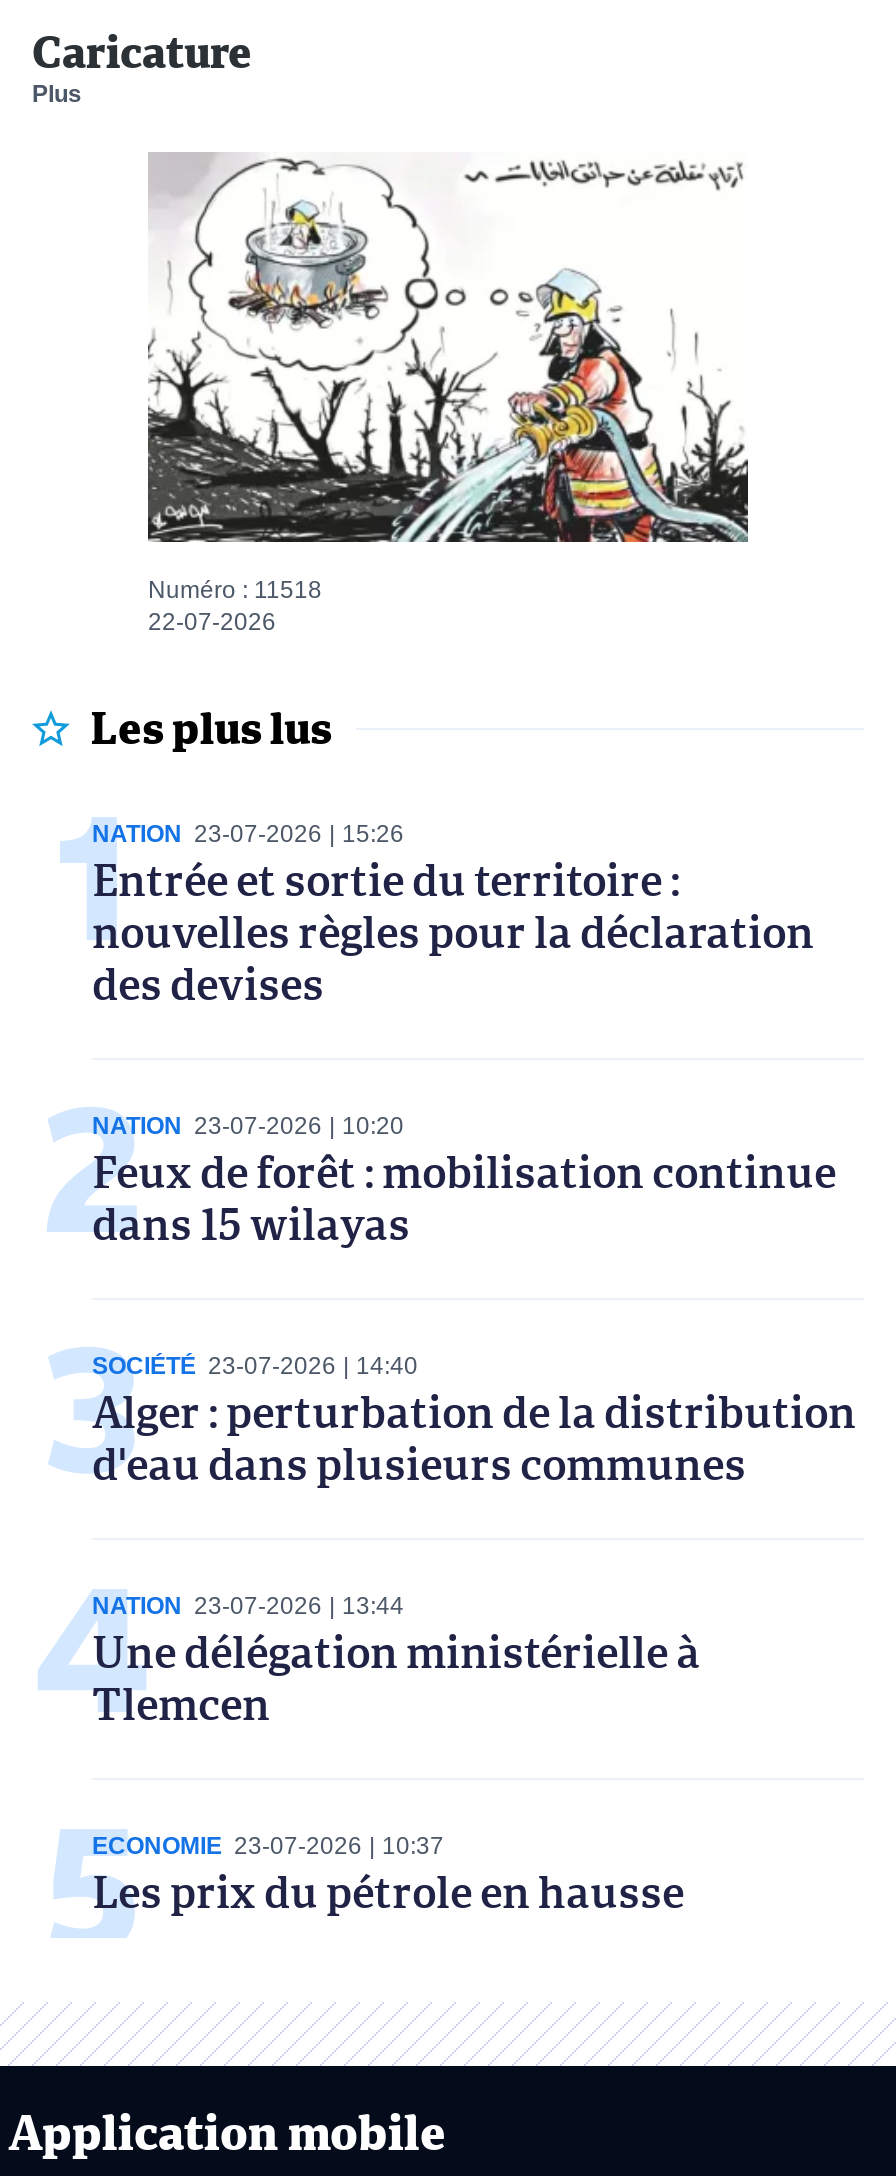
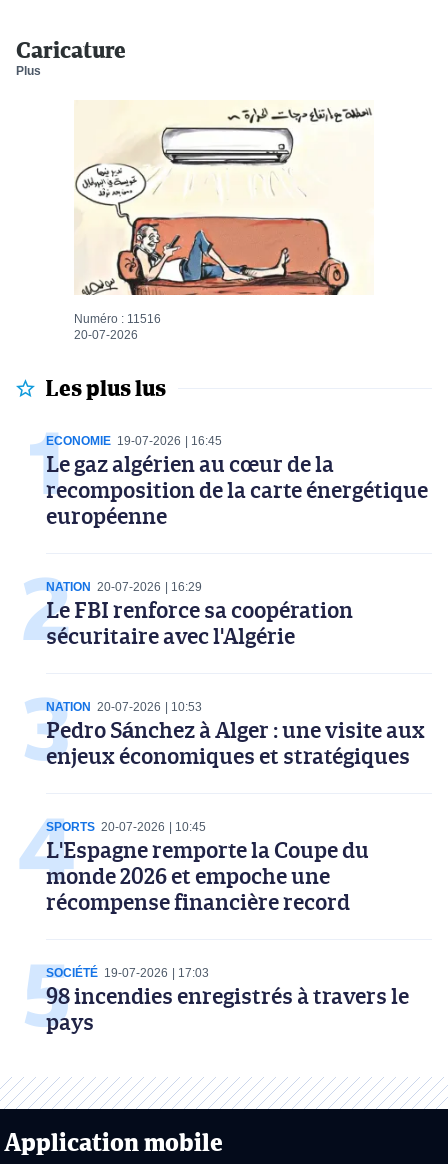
- [image]
- Numéro : 11518
+ [image]
+ Numéro : 11516

- 22-07-2026
+ 20-07-2026

- NATION 23-07-2026
- 15:26
- Entrée et sortie du territoire :
- nouvelles règles pour la déclaration
- des devises
+ ECONOMIE 19-07-2026
+ 16:45
+ Le gaz algérien au cœur de la
+ recomposition de la carte énergétique
+ européenne

- NATION 23-07-2026
- 10:20
- Feux de forêt : mobilisation continue
- dans 15 wilayas
+ NATION 20-07-2026
+ 16:29
+ Le FBI renforce sa coopération
+ sécuritaire avec l'Algérie

- SOCIÉTÉ 23-07-2026
- 14:40
- Alger : perturbation de la distribution
- d'eau dans plusieurs communes
+ NATION 20-07-2026
+ 10:53
+ Pedro Sánchez à Alger : une visite aux
+ enjeux économiques et stratégiques

- NATION 23-07-2026
- 13:44
- Une délégation ministérielle à
- Tlemcen
+ SPORTS 20-07-2026
+ 10:45
+ L'Espagne remporte la Coupe du
+ monde 2026 et empoche une
+ récompense financière record

- ECONOMIE 23-07-2026
- 10:37
- Les prix du pétrole en hausse
+ SOCIÉTÉ 19-07-2026
+ 17:03
+ 98 incendies enregistrés à travers le
+ pays
